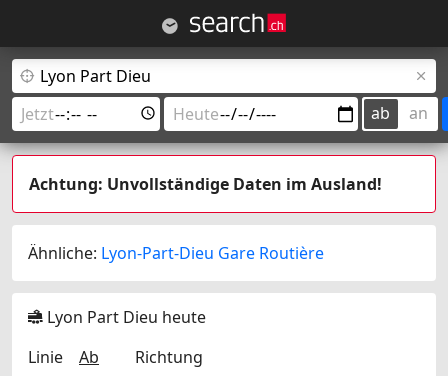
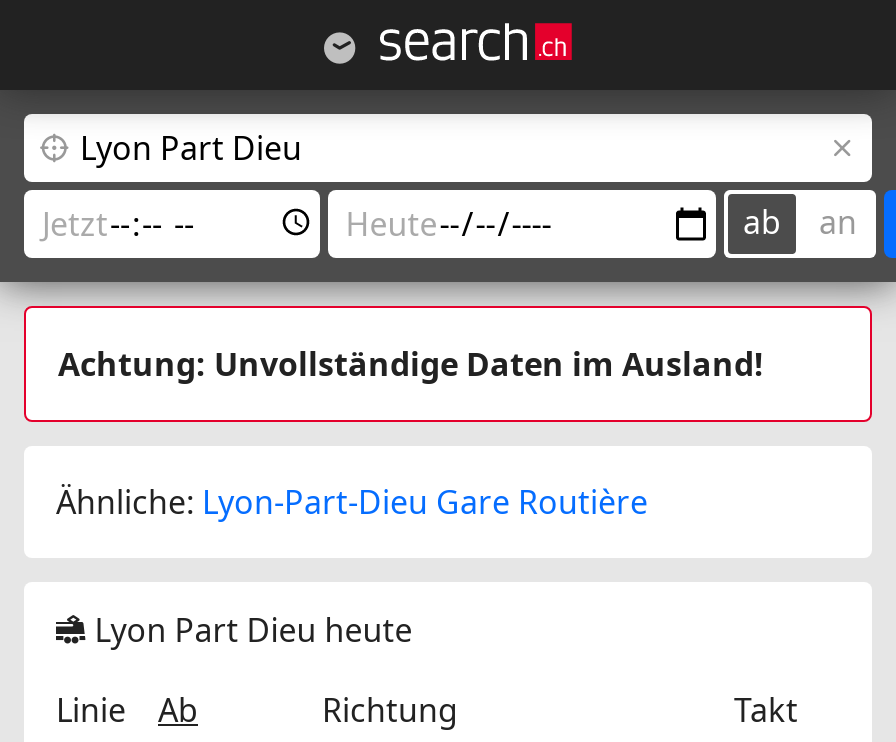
+ Takt
